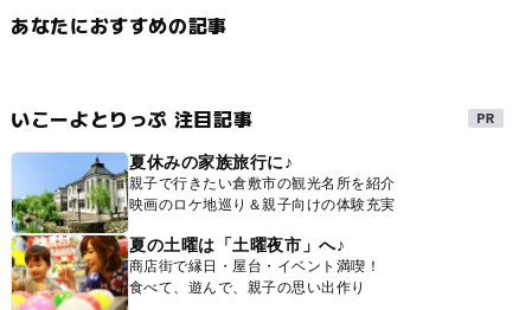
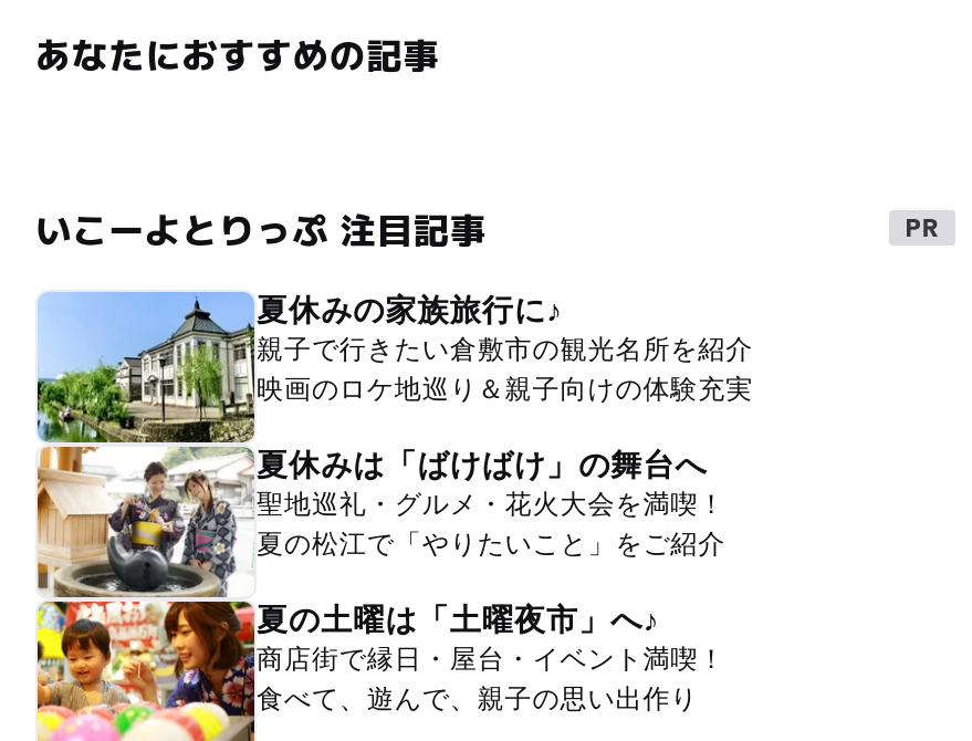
+ [image]
+ 夏休みは「ばけばけ」の舞台へ
+ 聖地巡礼・グルメ・花火大会を満喫！
+ 夏の松江で「やりたいこと」をご紹介
